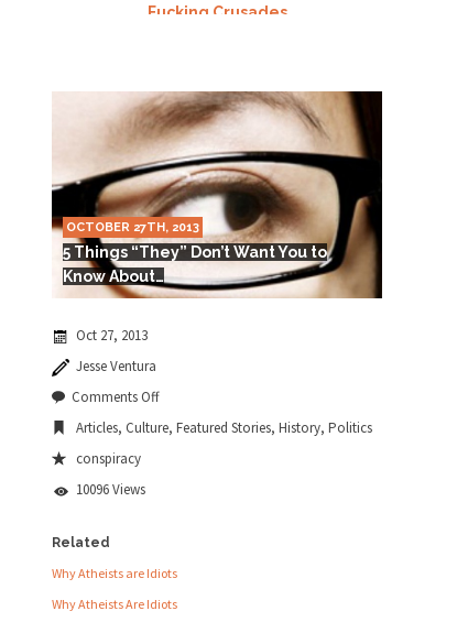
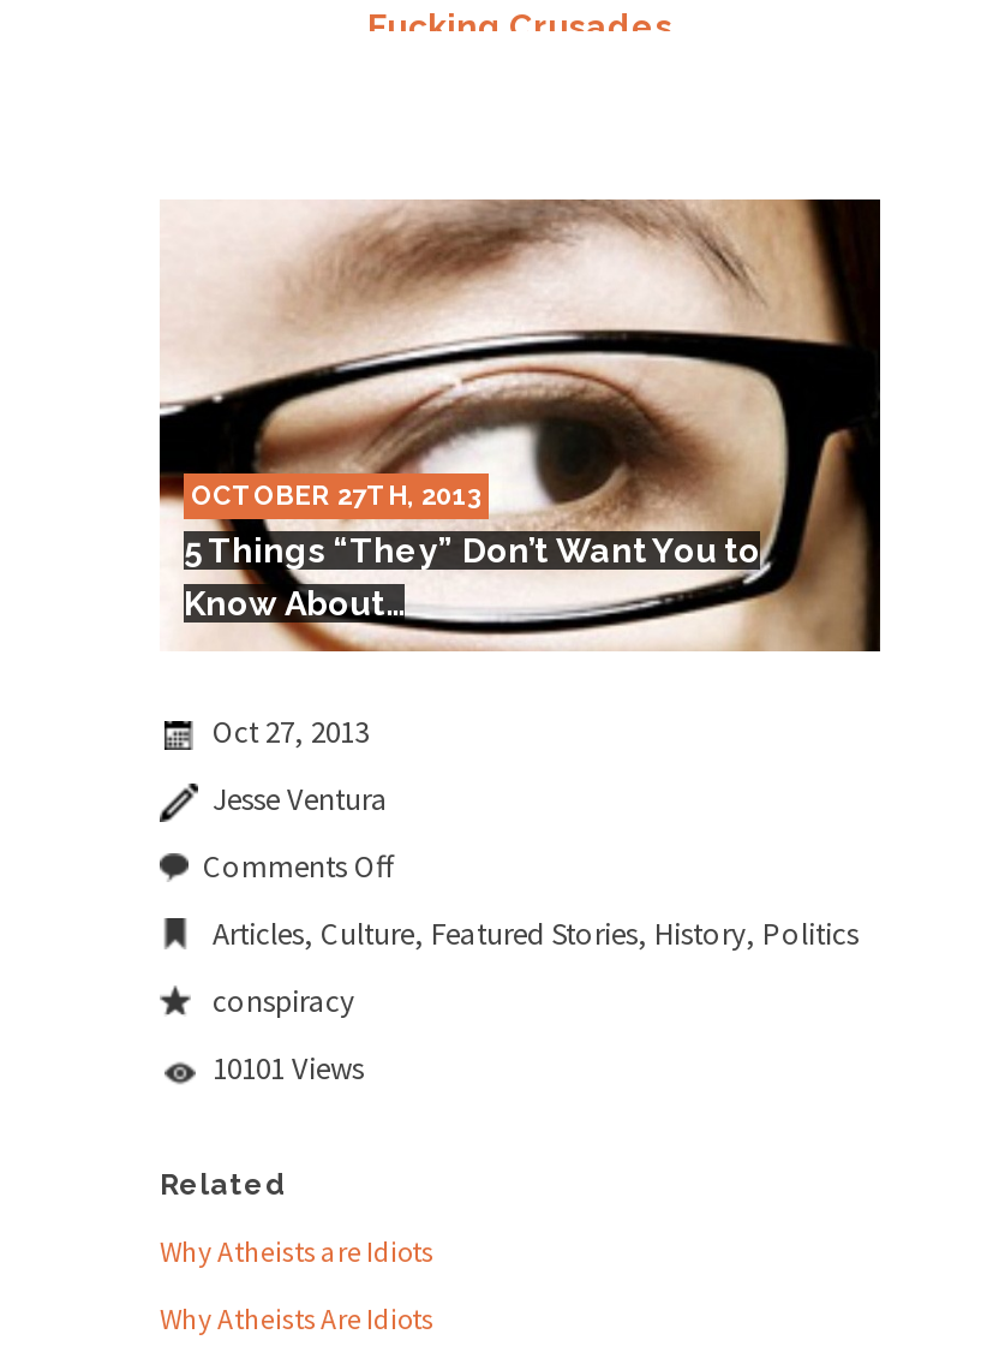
- 10096 Views
+ 10101 Views
